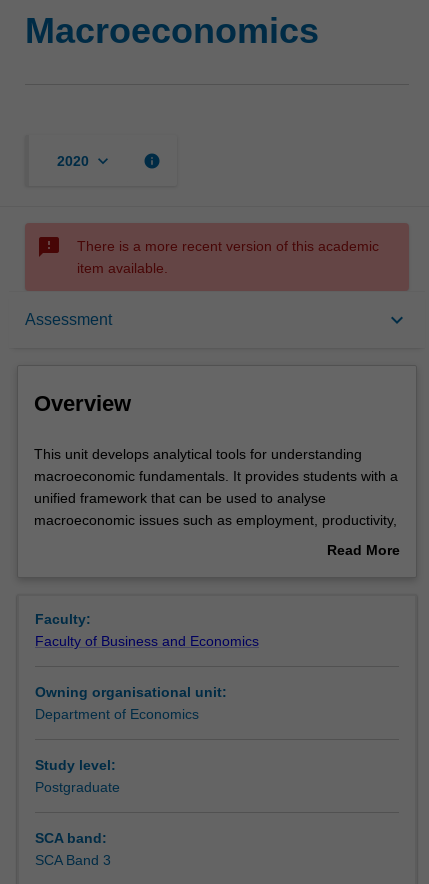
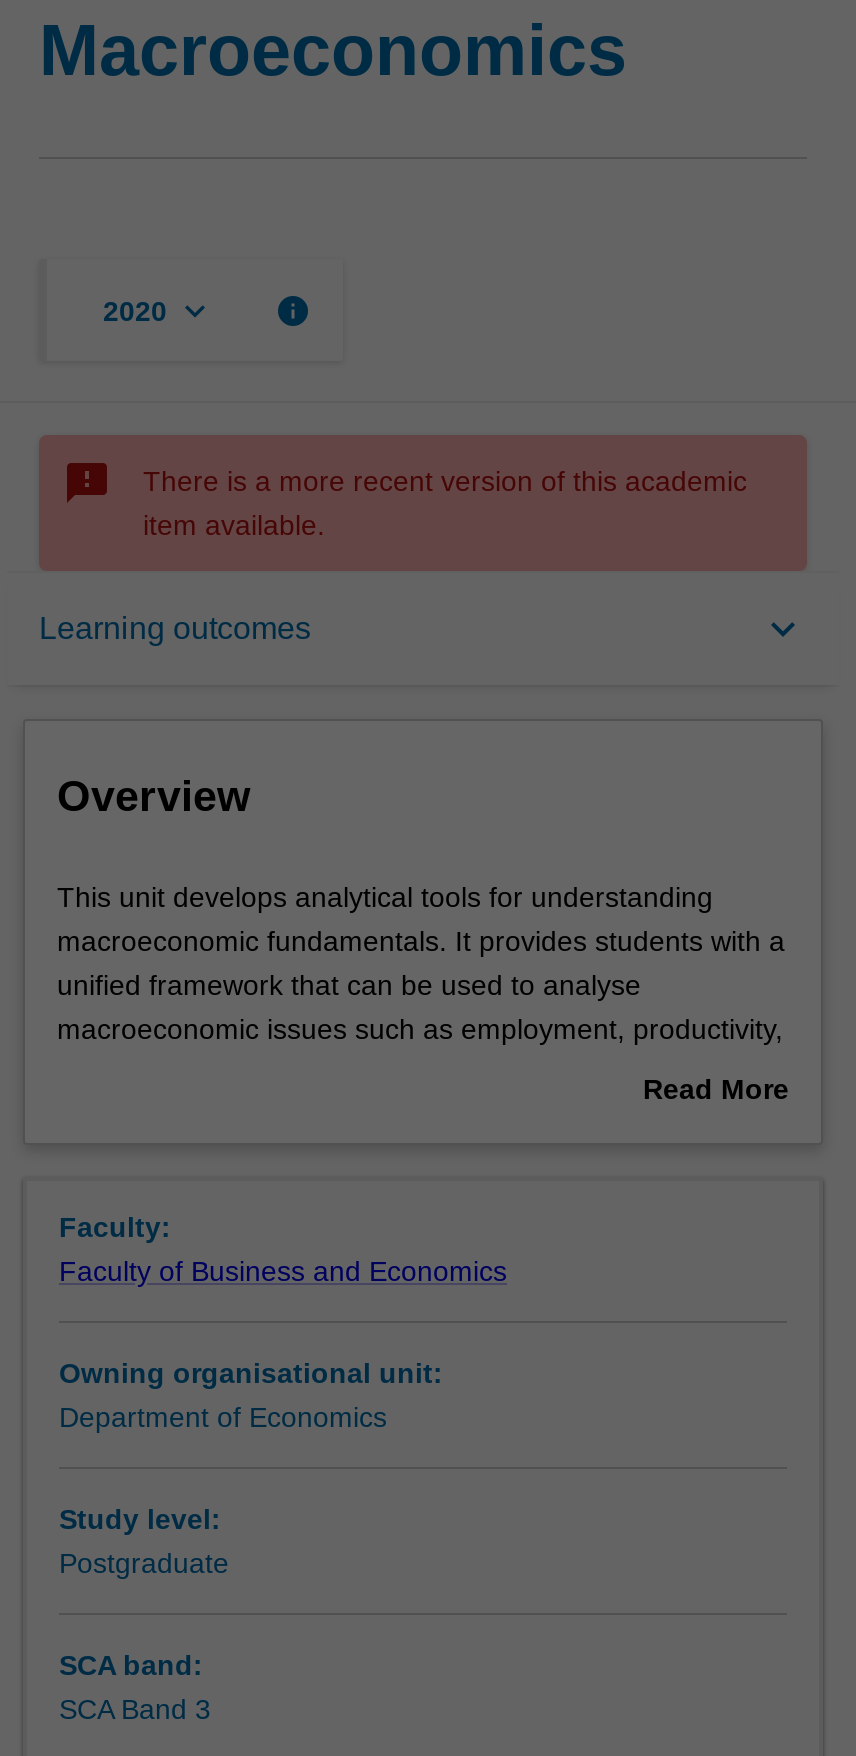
- Assessment
+ Learning outcomes
